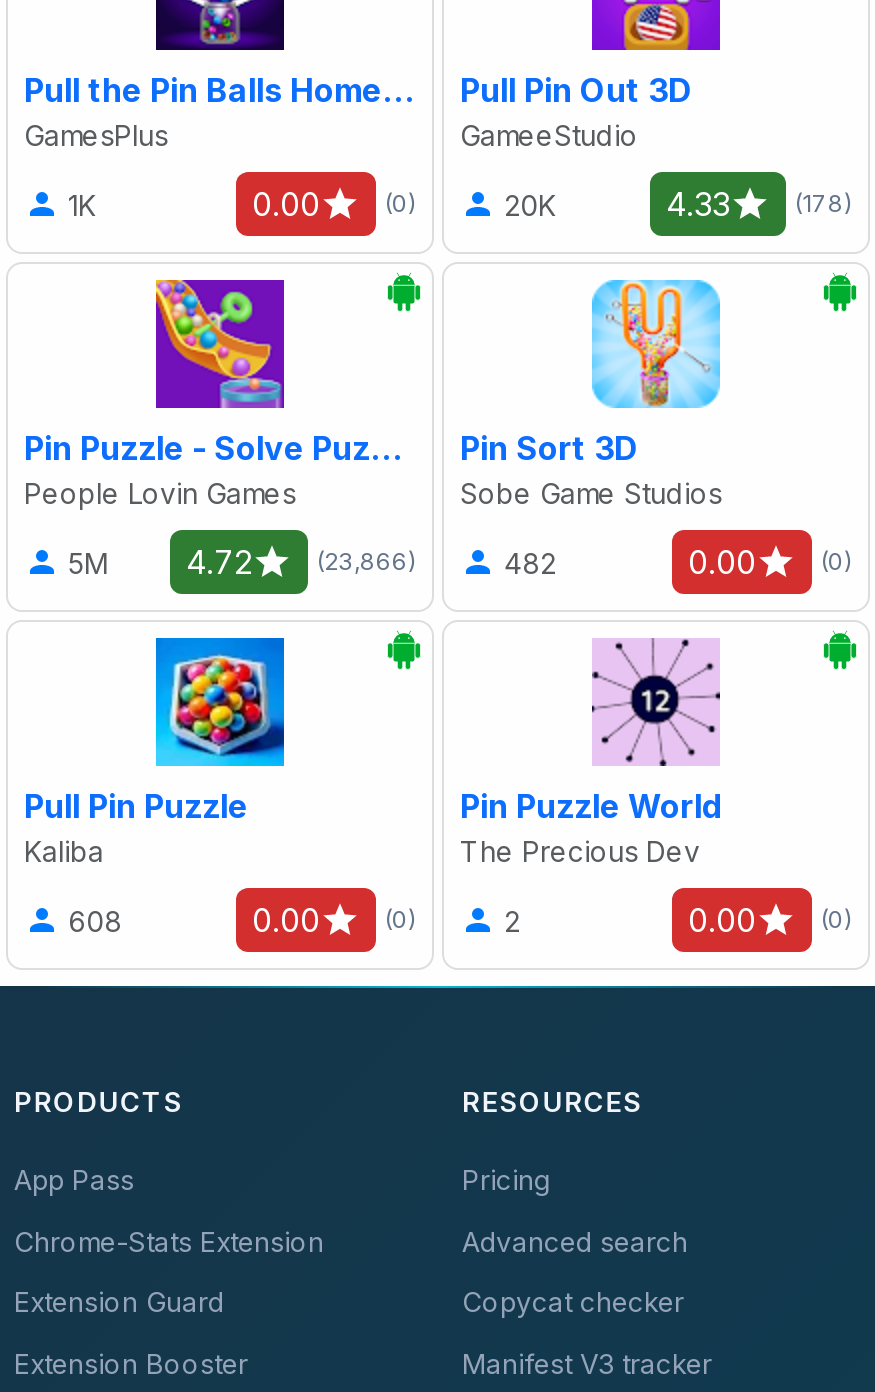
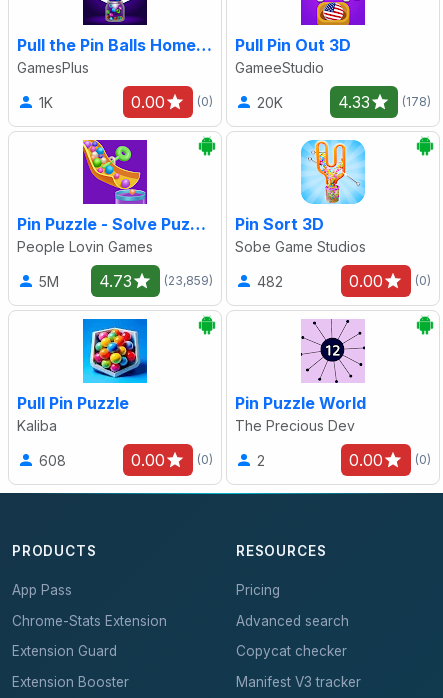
- 4.72
+ 4.73

- (23,866)
+ (23,859)
